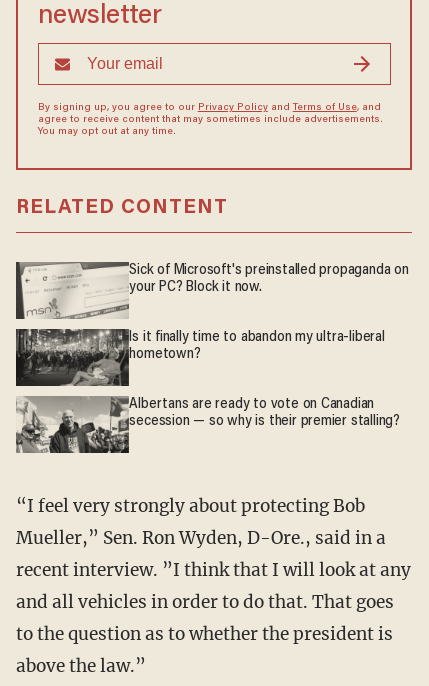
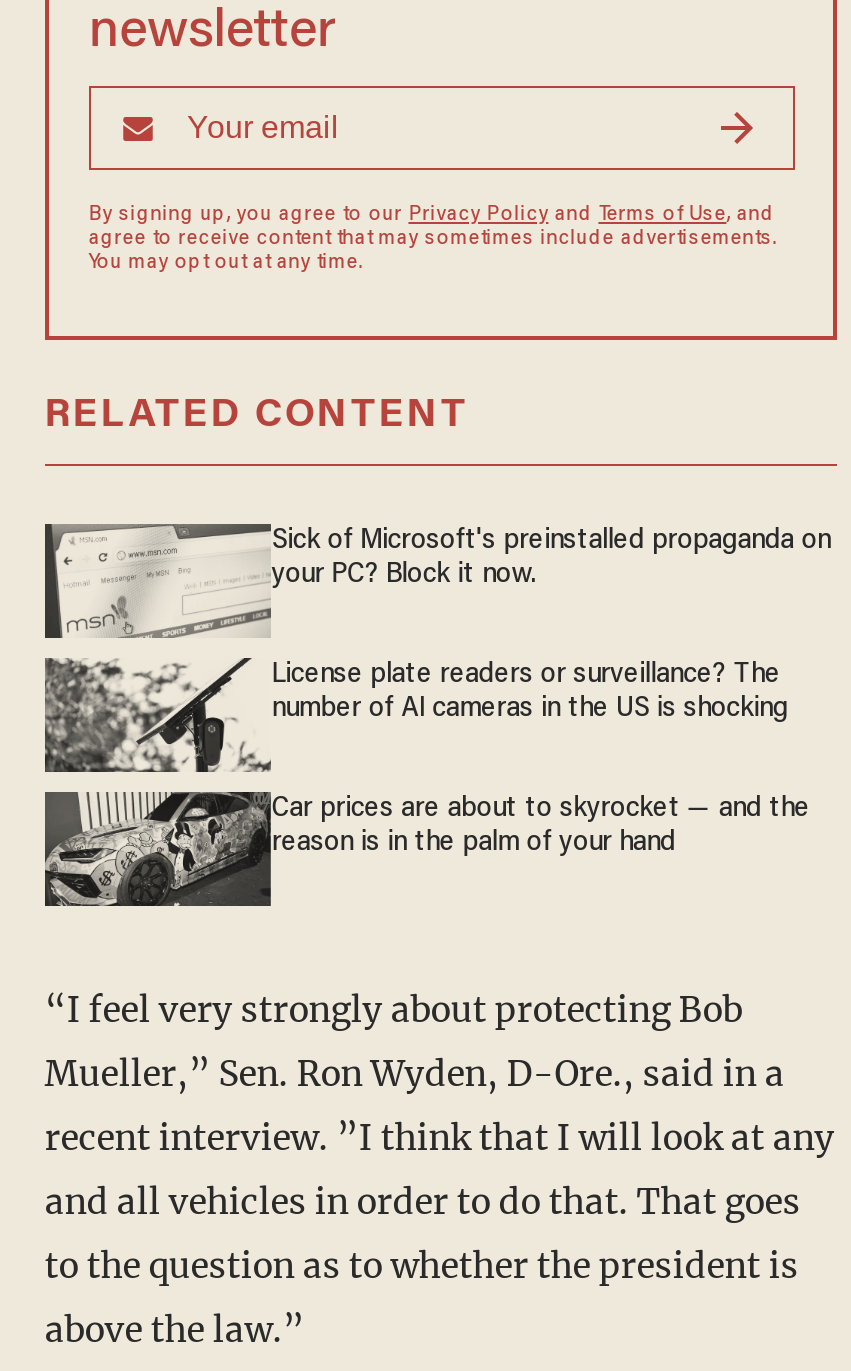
- [image]
- Is it finally time to abandon my ultra-liberal
- hometown?
+ [image]
+ License plate readers or surveillance? The
+ number of AI cameras in the US is shocking

- [image]
- Albertans are ready to vote on Canadian
- secession — so why is their premier stalling?
+ [image]
+ Car prices are about to skyrocket — and the
+ reason is in the palm of your hand
